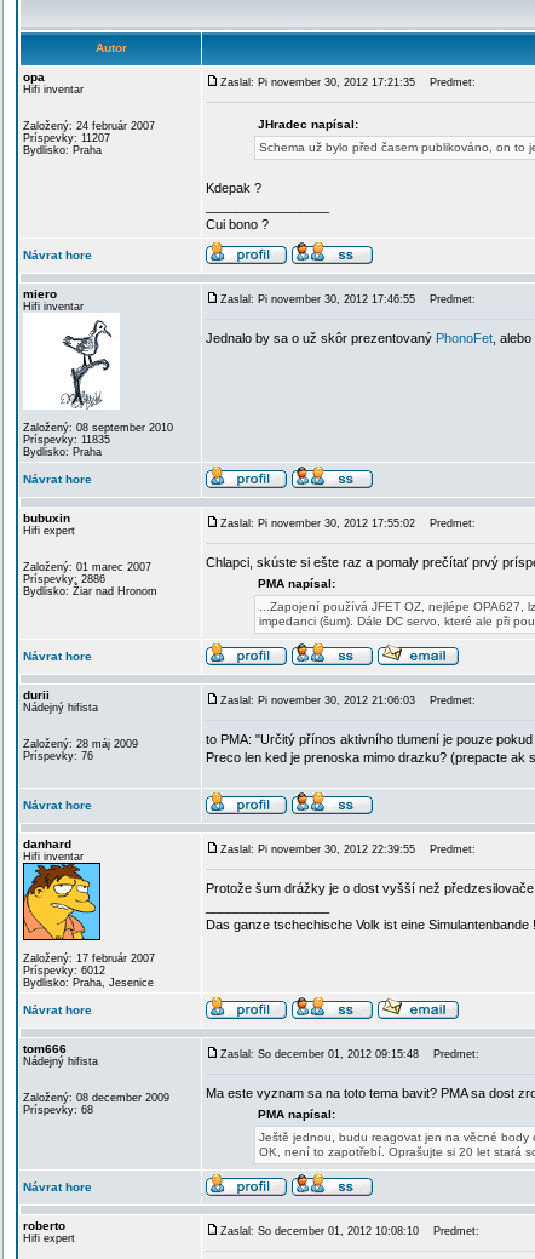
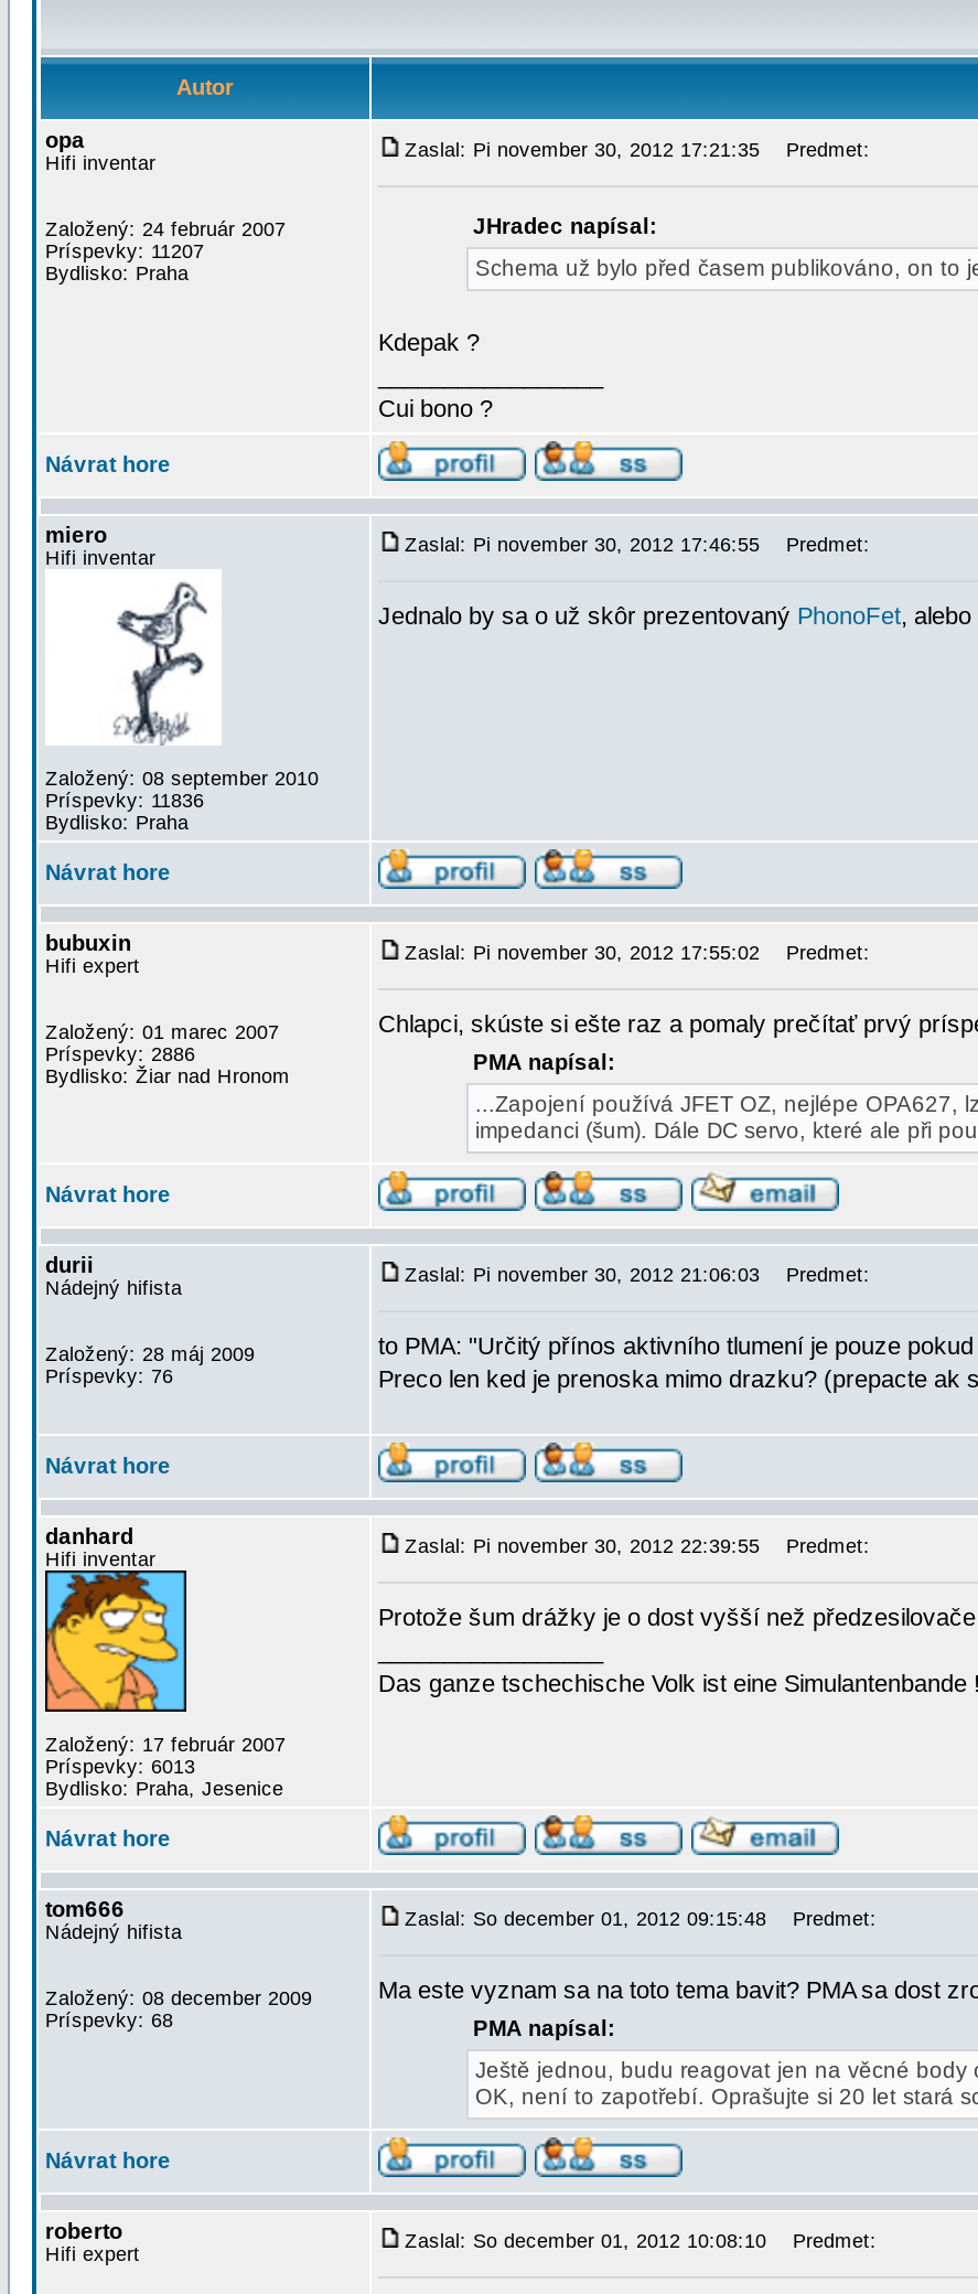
- Príspevky: 11835
+ Príspevky: 11836

- Príspevky: 6012
+ Príspevky: 6013
